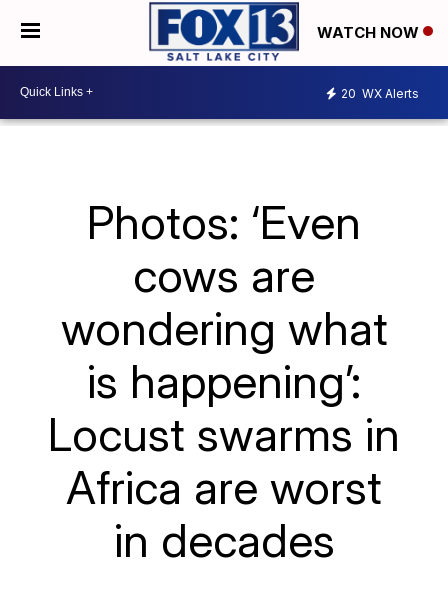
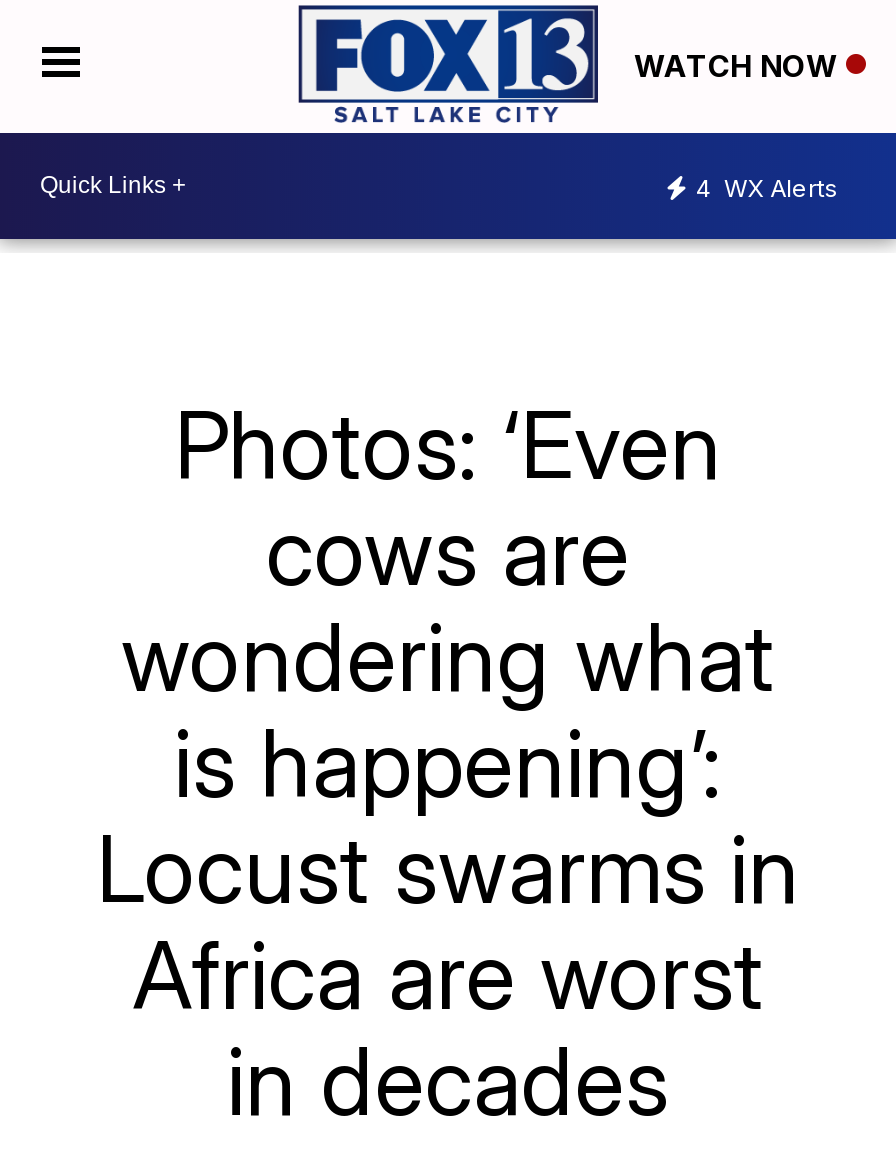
- 20 WX Alerts
+ 4 WX Alerts
